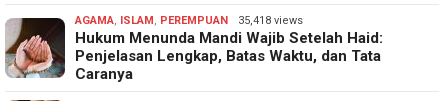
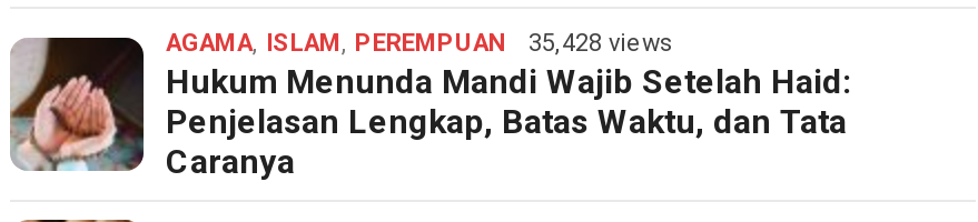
- AGAMA, ISLAM, PEREMPUAN 35,418 views
+ AGAMA, ISLAM, PEREMPUAN 35,428 views
